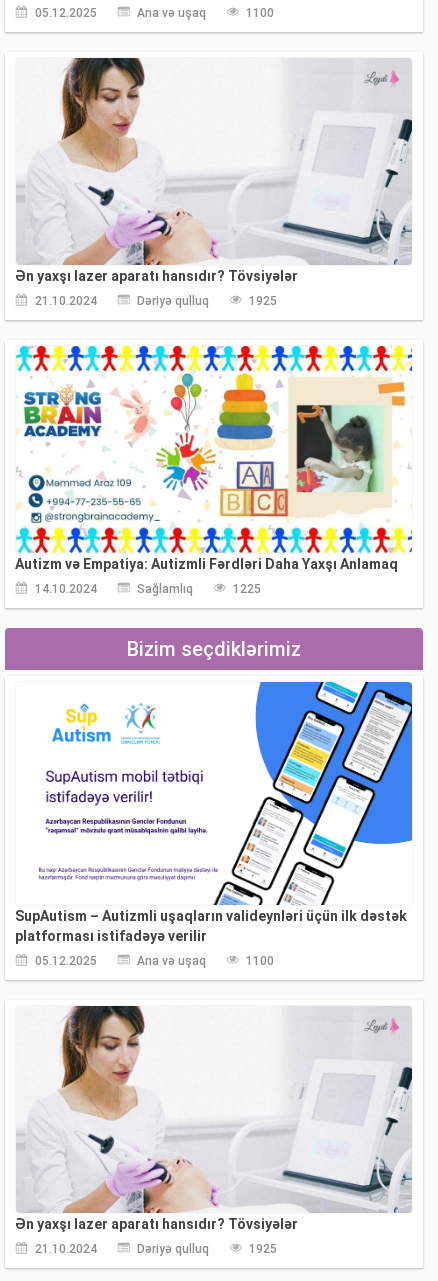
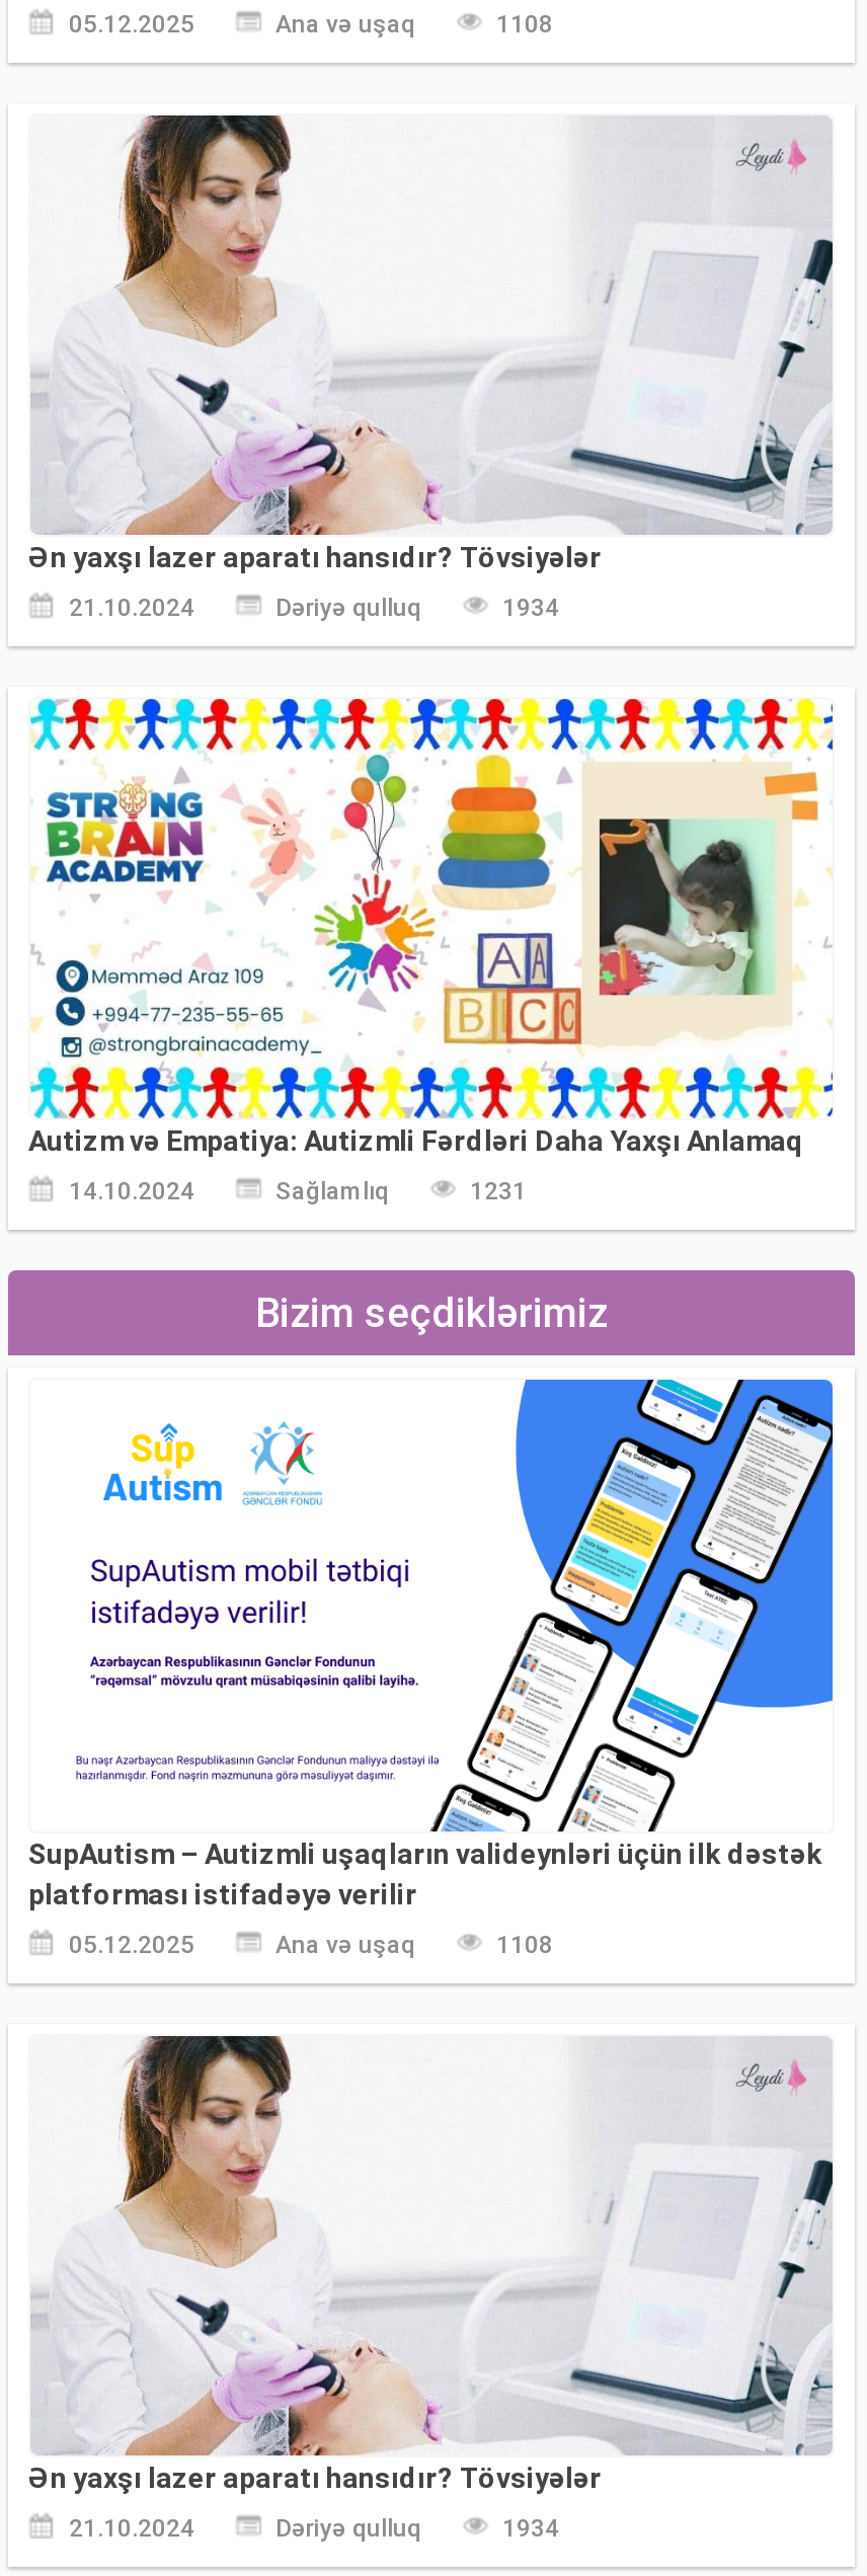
- 1100
+ 1108

- 1925
+ 1934

- 1225
+ 1231

- 1100
+ 1108

- 1925
+ 1934
